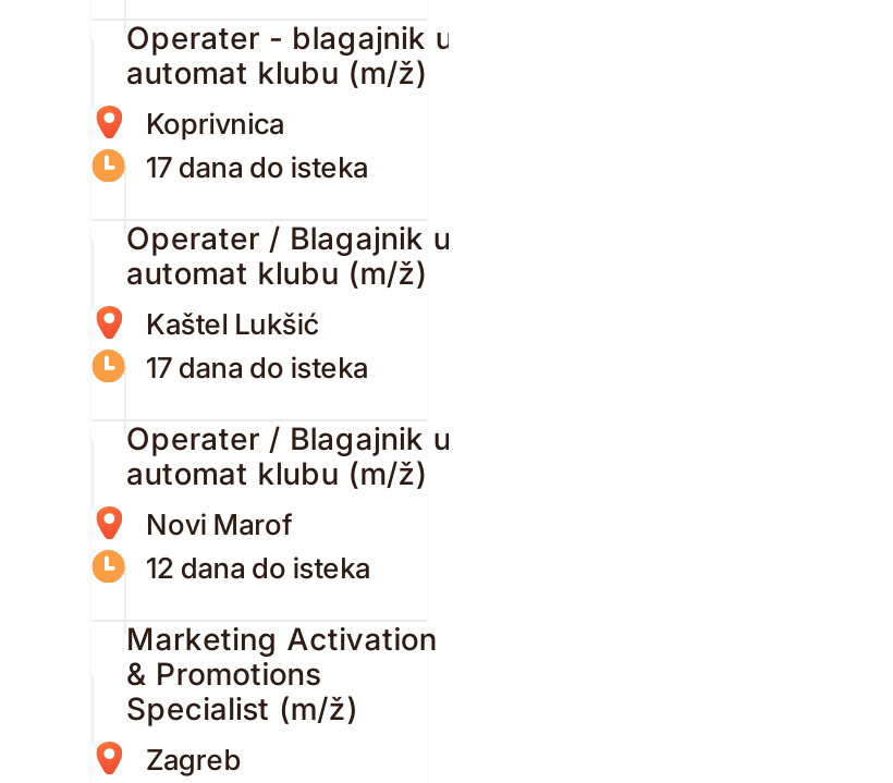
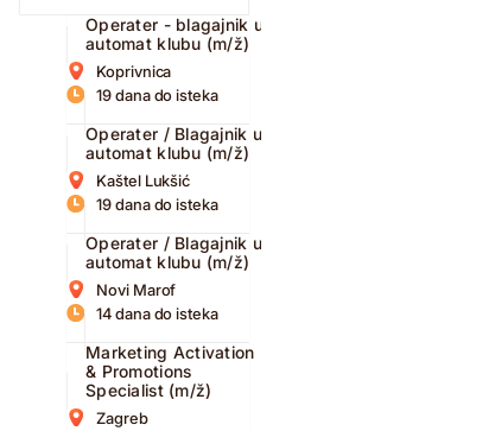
- 17 dana do isteka
+ 19 dana do isteka

- 17 dana do isteka
+ 19 dana do isteka

- 12 dana do isteka
+ 14 dana do isteka
